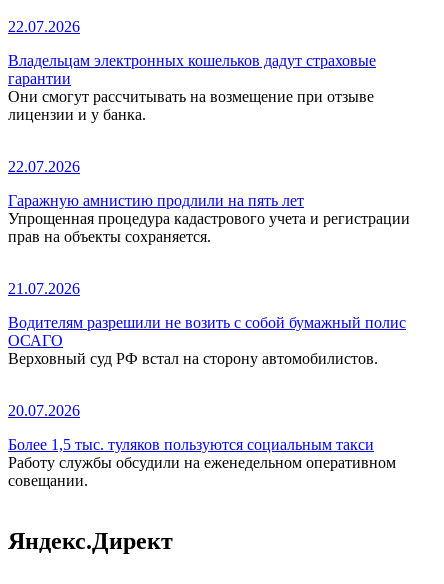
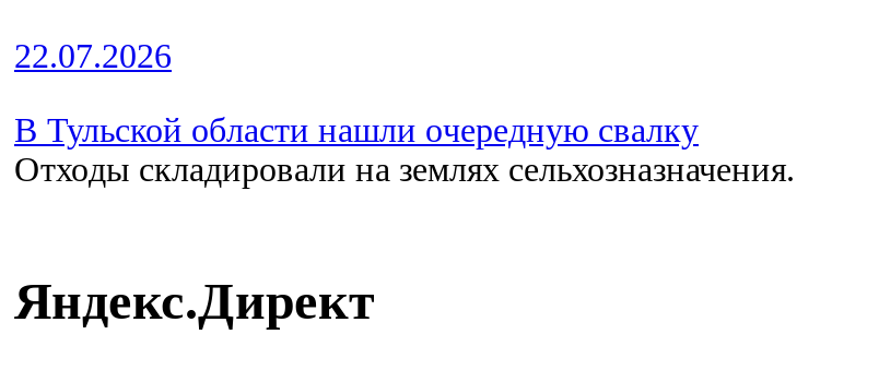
- Владельцам электронных кошельков дадут страховые
- гарантии
- Они смогут рассчитывать на возмещение при отзыве
- лицензии и у банка.
- 22.07.2026
- Гаражную амнистию продлили на пять лет
- Упрощенная процедура кадастрового учета и регистрации
- прав на объекты сохраняется.
- 21.07.2026
- Водителям разрешили не возить с собой бумажный полис
- ОСАГО
- Верховный суд РФ встал на сторону автомобилистов.
- 20.07.2026
- Более 1,5 тыс. туляков пользуются социальным такси
- Работу службы обсудили на еженедельном оперативном
- совещании.
+ В Тульской области нашли очередную свалку
+ Отходы складировали на землях сельхозназначения.
